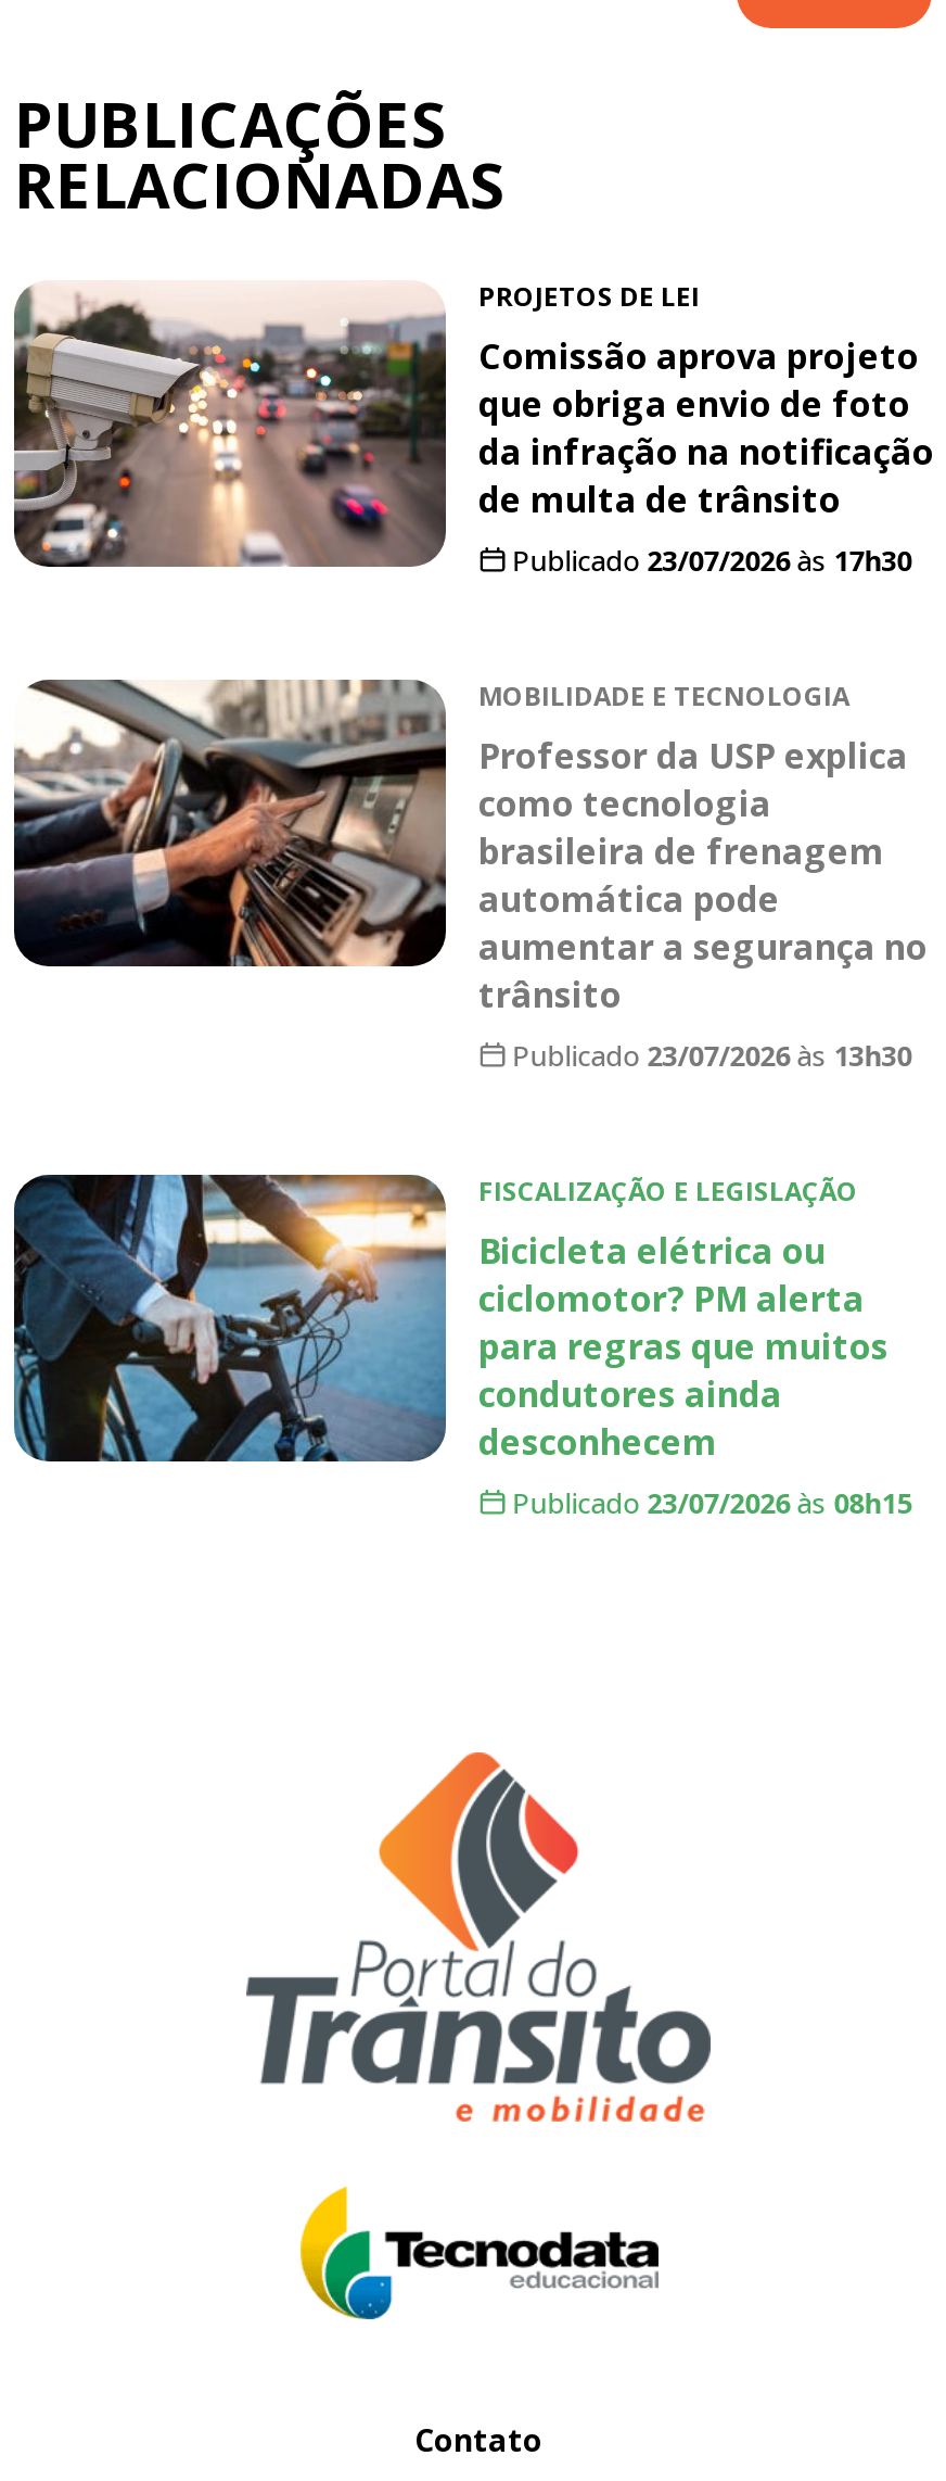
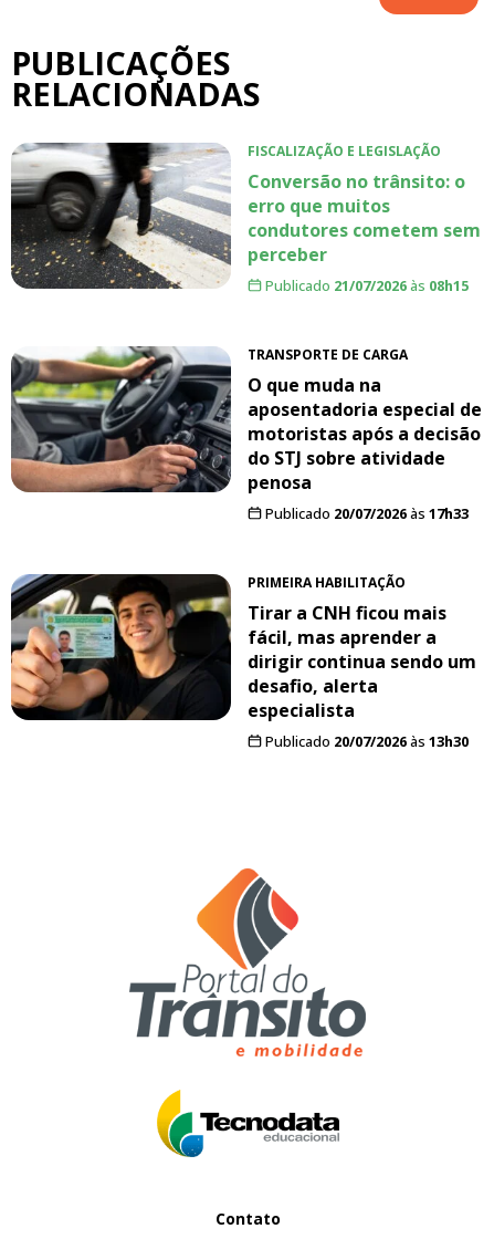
- [image]
+ [image]

- PROJETOS DE LEI
- Comissão aprova projeto
- que obriga envio de foto
- da infração na notificação
- de multa de trânsito
- Publicado 23/07/2026às 17h30
- MOBILIDADE E TECNOLOGIA
- Professor da USP explica
- como tecnologia
- brasileira de frenagem
- automática pode
- aumentar a segurança no
- trânsito
- Publicado 23/07/2026às 13h30

- [image]
+ [image]

- [image]
- Bicicleta elétrica ou
- ciclomotor? PM alerta
- para regras que muitos
- condutores ainda
- desconhecem
- Publicado 23/07/2026às 08h15
+ [image]
+ Conversão no trânsito: o
+ erro que muitos
+ condutores cometem sem
+ perceber
+ Publicado 21/07/2026 às 08h15
+ TRANSPORTE DE CARGA
+ O que muda na
+ aposentadoria especial de
+ motoristas após a decisão
+ do STJ sobre atividade
+ penosa
+ Publicado 20/07/2026 às 17h33
+ PRIMEIRA HABILITAÇÃO
+ Tirar a CNH ficou mais
+ fácil, mas aprender a
+ dirigir continua sendo um
+ desafio, alerta
+ especialista
+ Publicado 20/07/2026 às 13h30

moved up: FISCALIZAÇÃO E LEGISLAÇÃO
